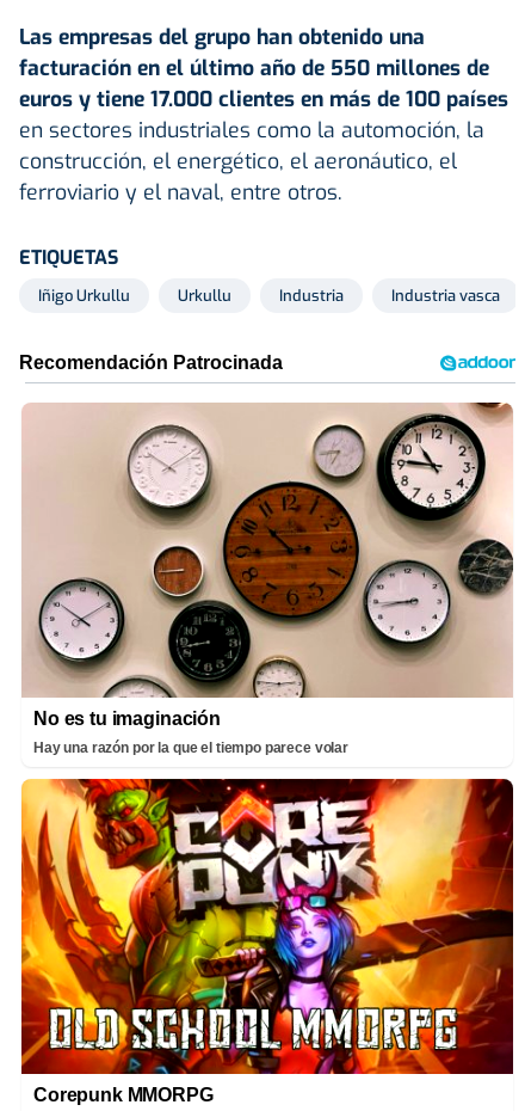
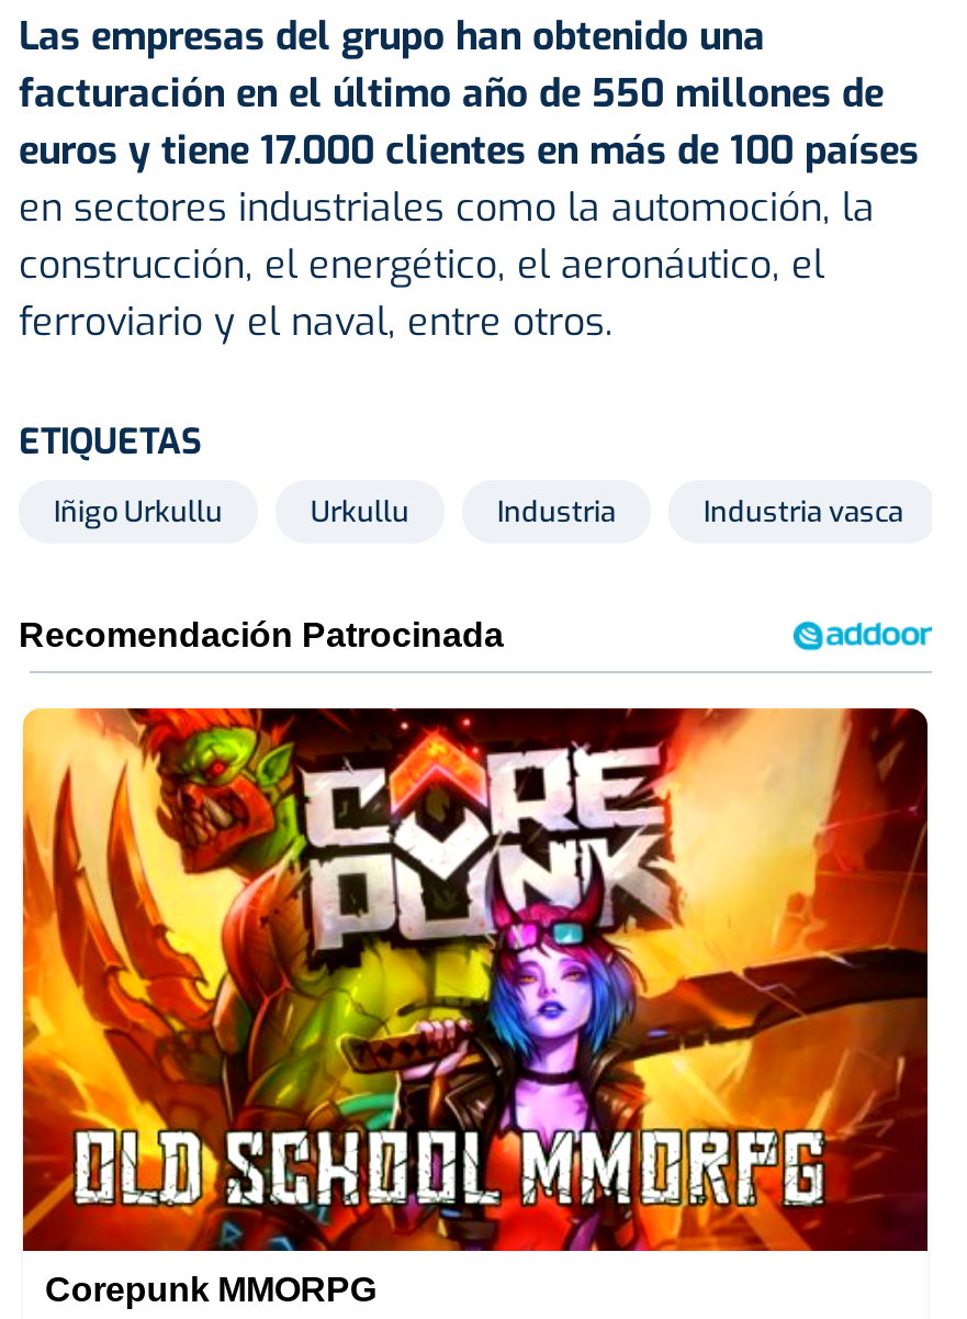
- [image]
- No es tu imaginación
- Hay una razón por la que el tiempo parece volar
